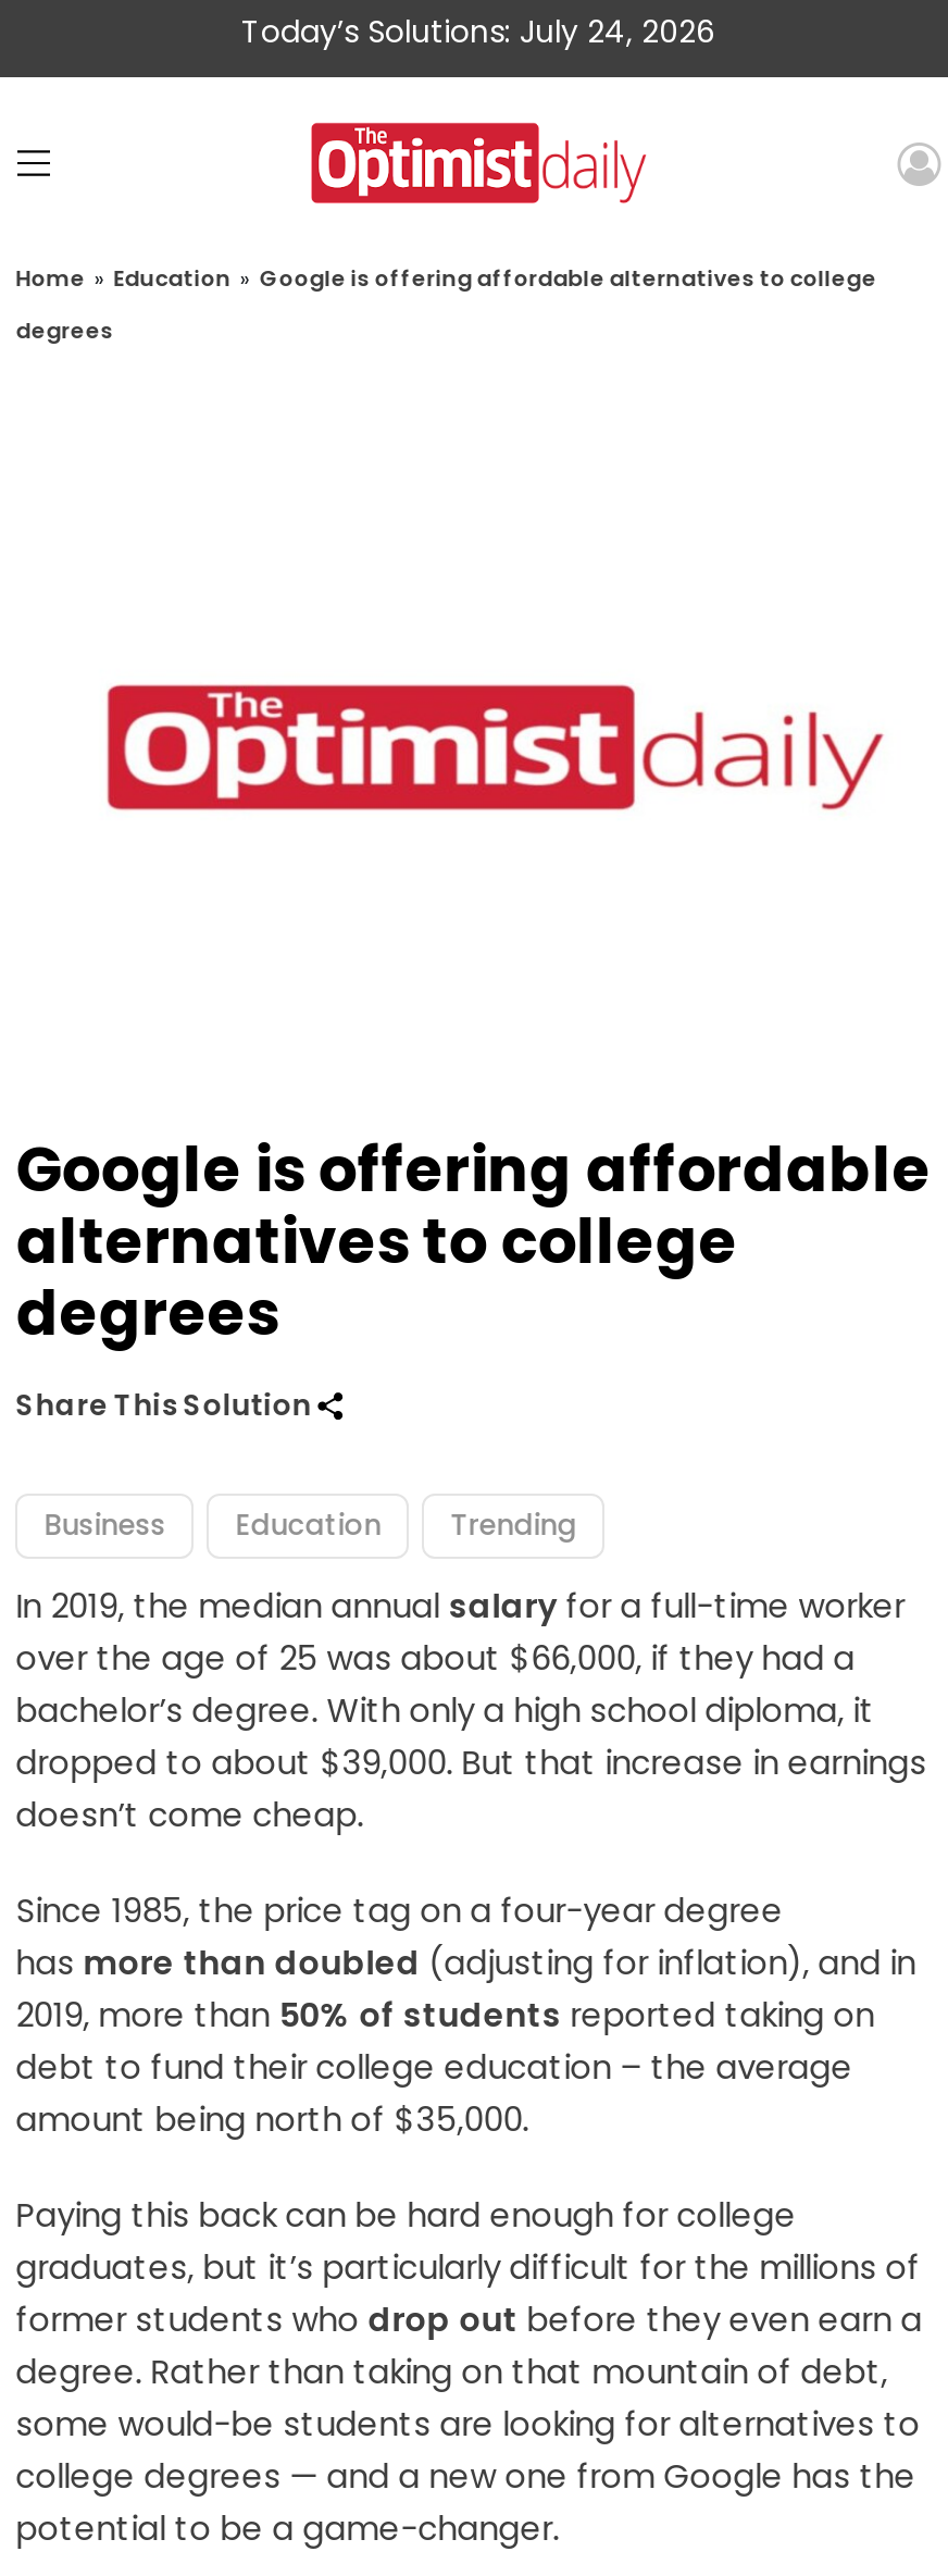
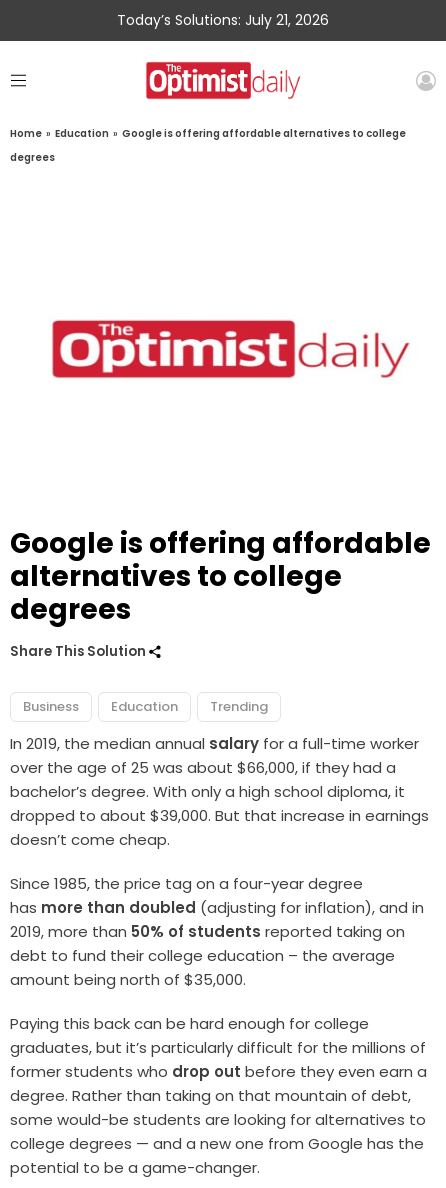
- Today’s Solutions: July 24, 2026
+ Today’s Solutions: July 21, 2026
